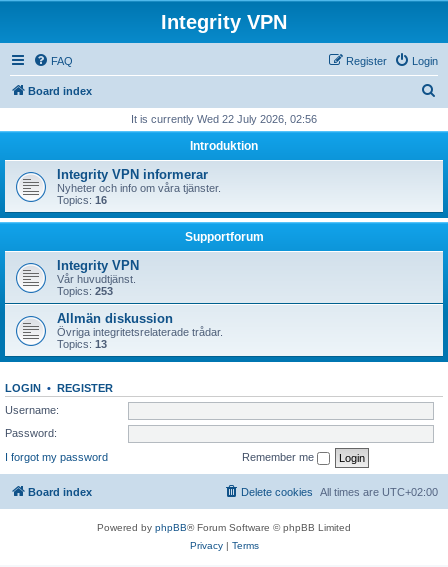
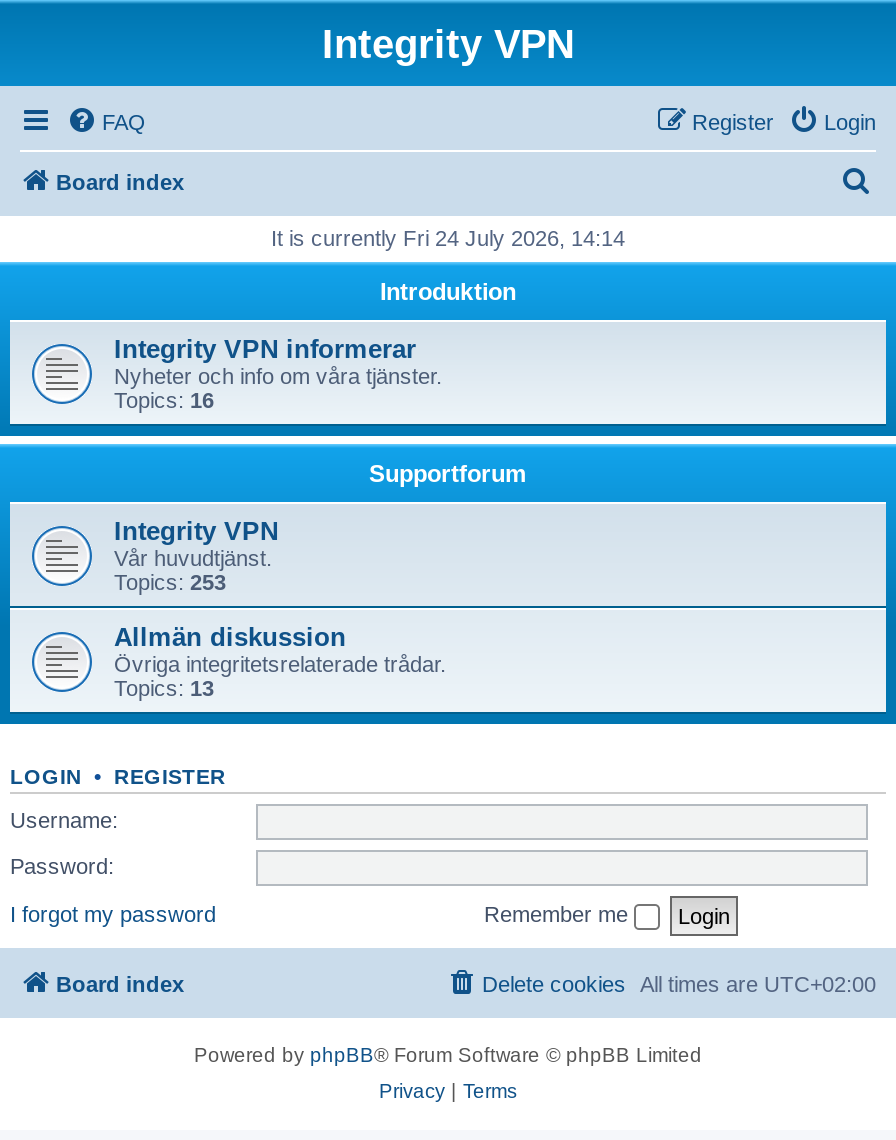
- It is currently Wed 22 July 2026, 02:56
+ It is currently Fri 24 July 2026, 14:14
